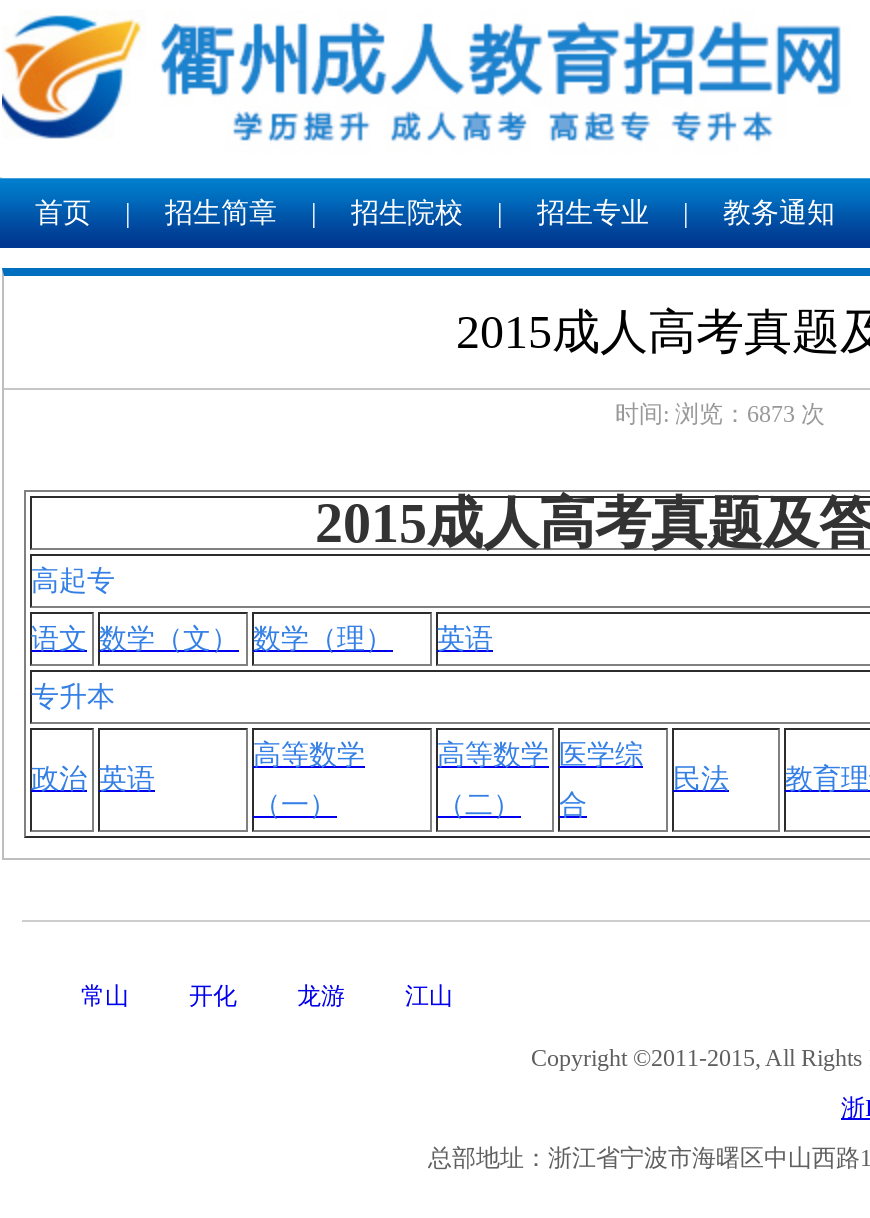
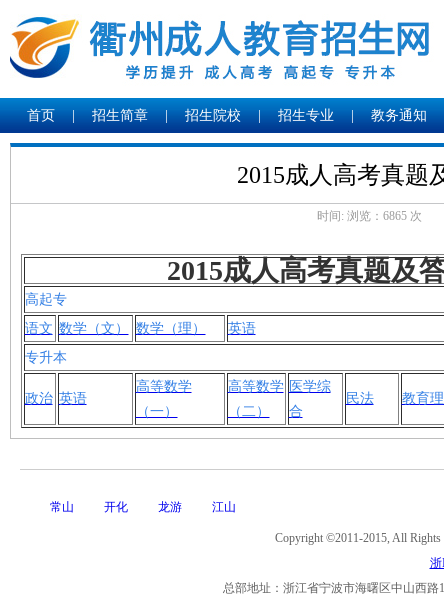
- 时间: 浏览：6873 次
+ 时间: 浏览：6865 次
